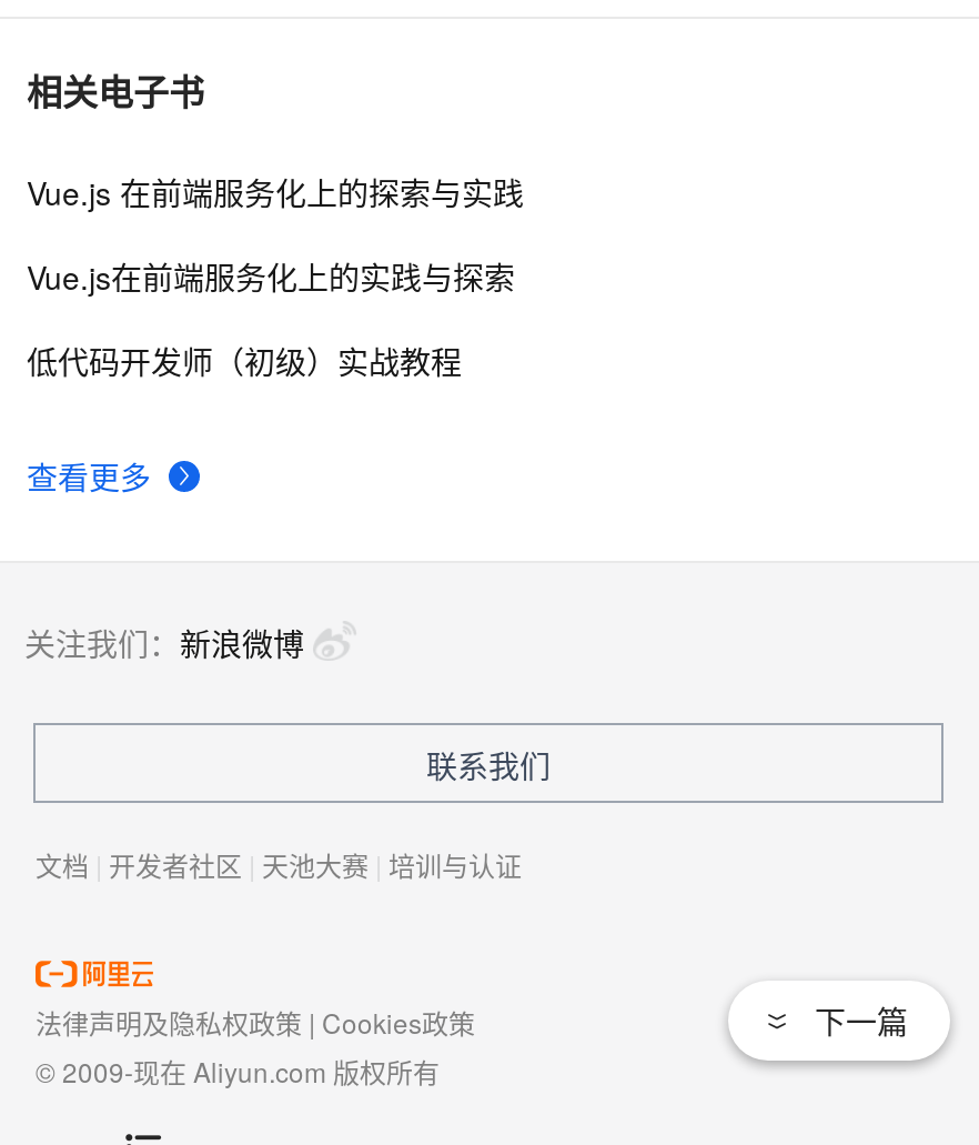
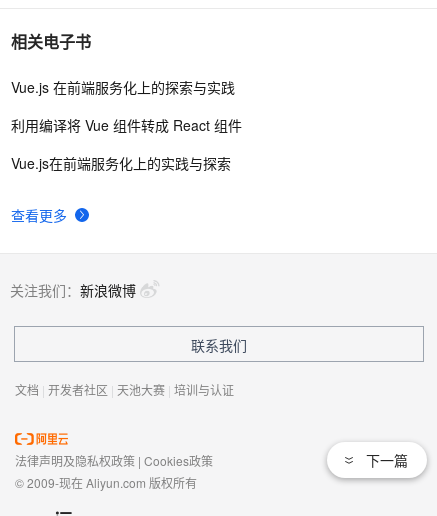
+ 利用编译将 Vue 组件转成 React 组件

moved down: Vue.js在前端服务化上的实践与探索

- 低代码开发师（初级）实战教程
